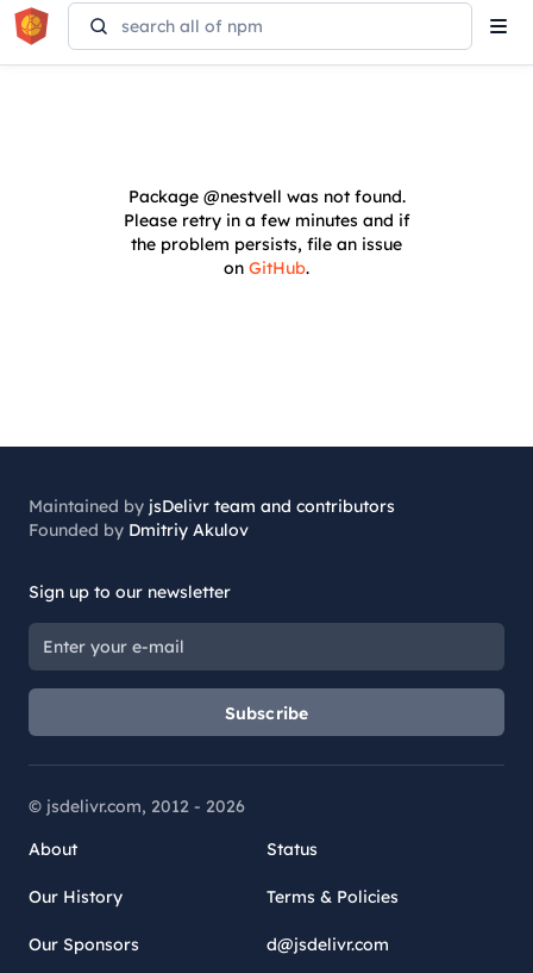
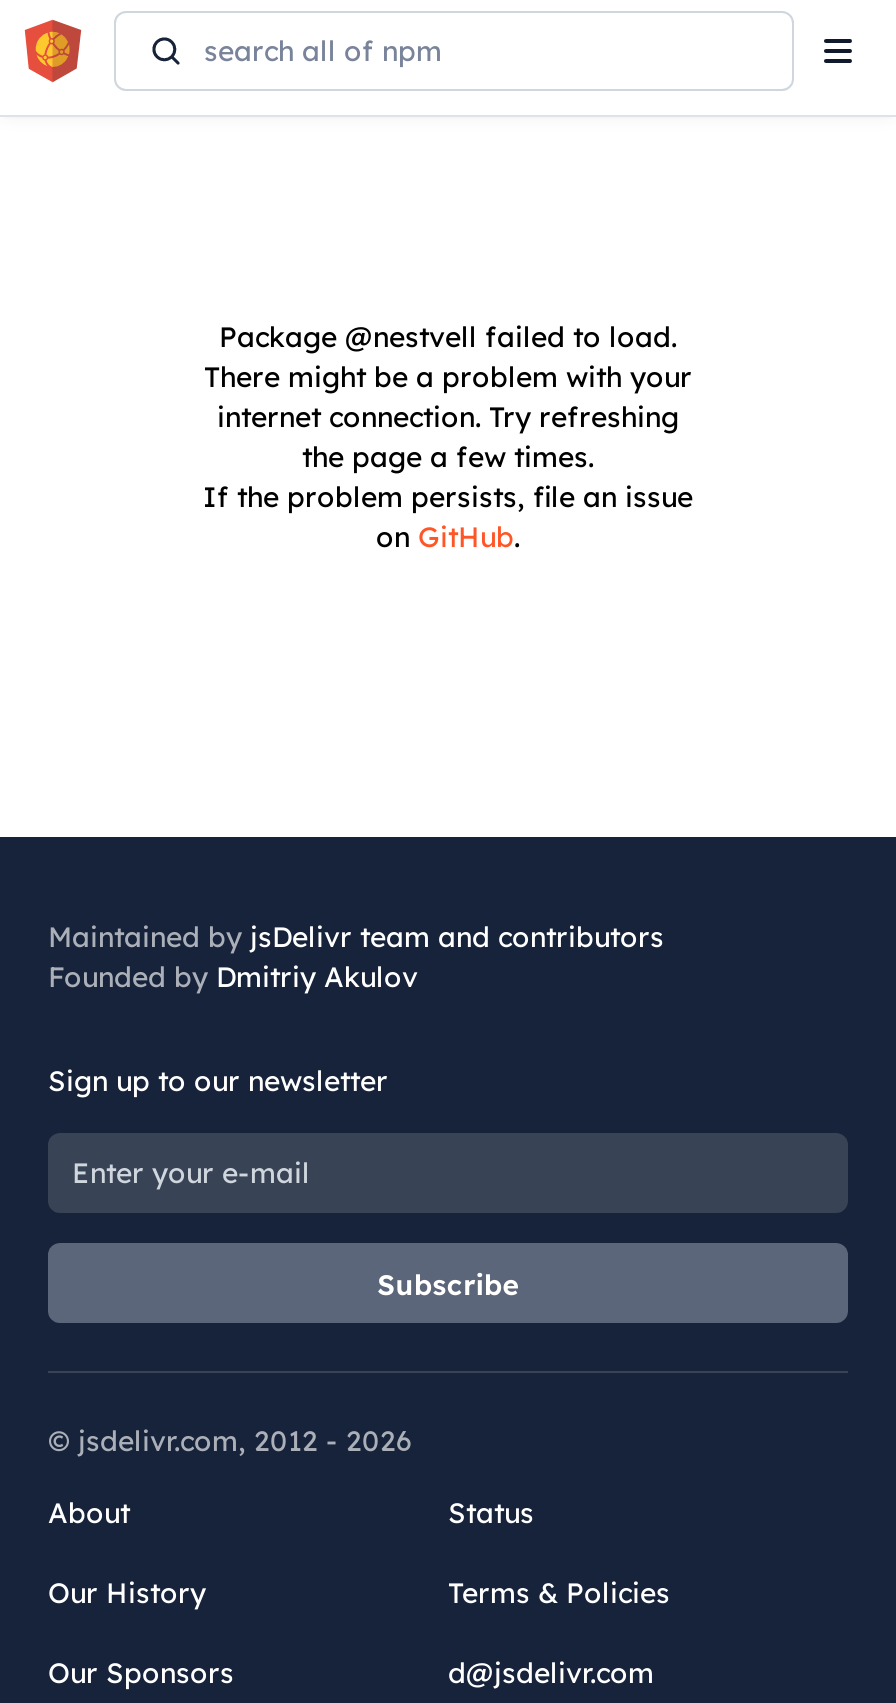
- Package @nestvell was not found.
- Please retry in a few minutes and if
- the problem persists, file an issue
+ Package @nestvell failed to load.
+ There might be a problem with your
+ internet connection. Try refreshing
+ the page a few times.
+ If the problem persists, file an issue
